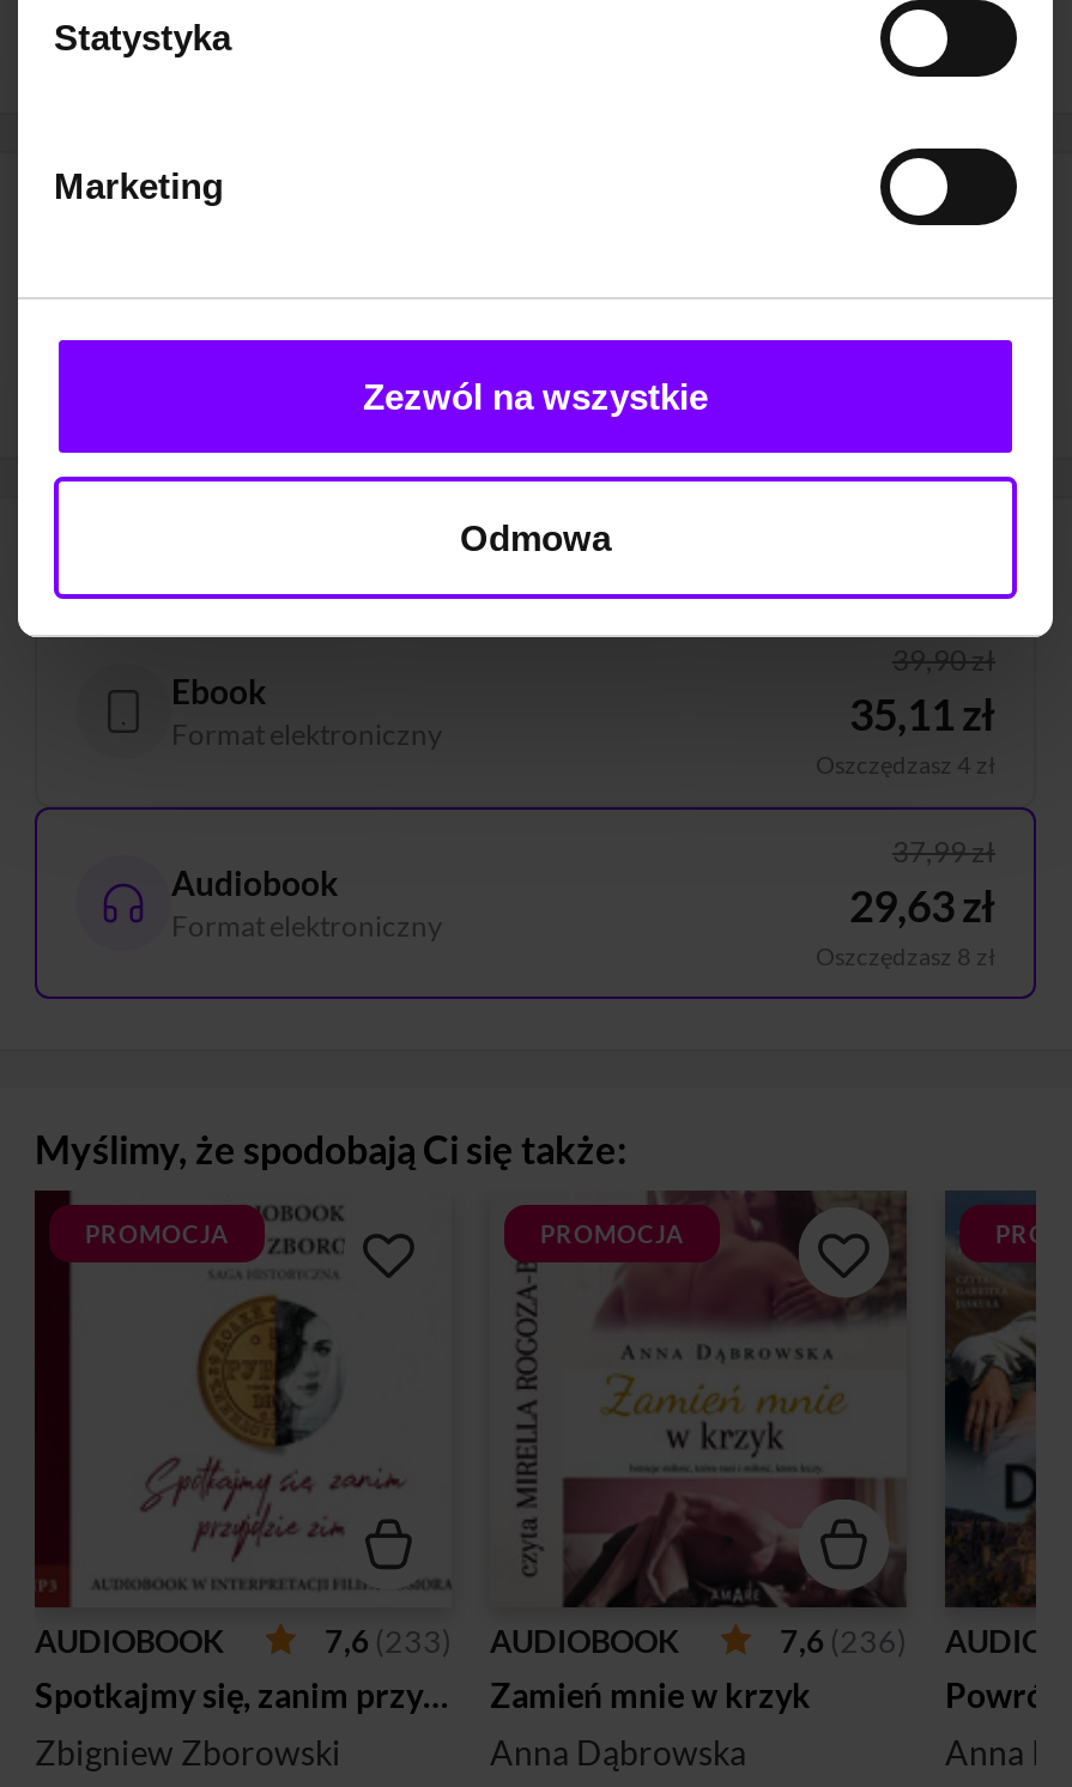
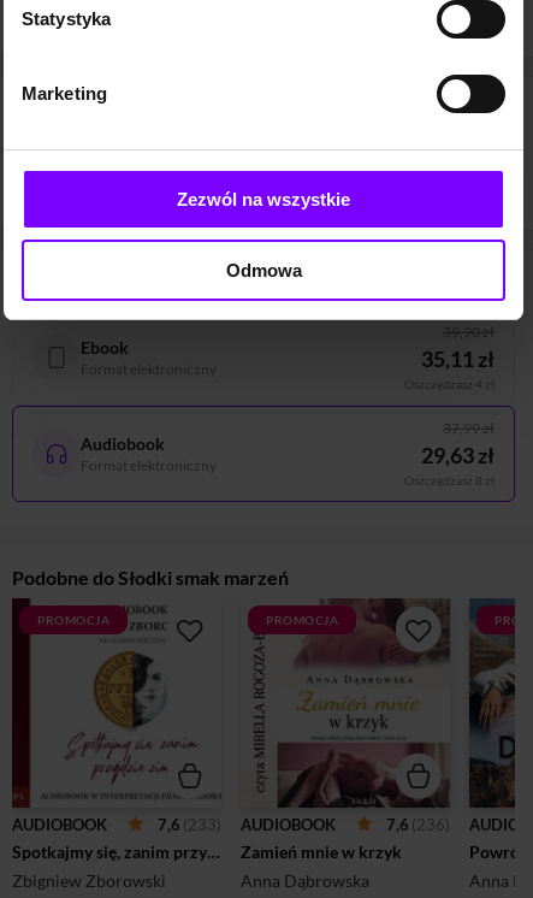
- Myślimy, że spodobają Ci się także:
+ Podobne do Słodki smak marzeń
